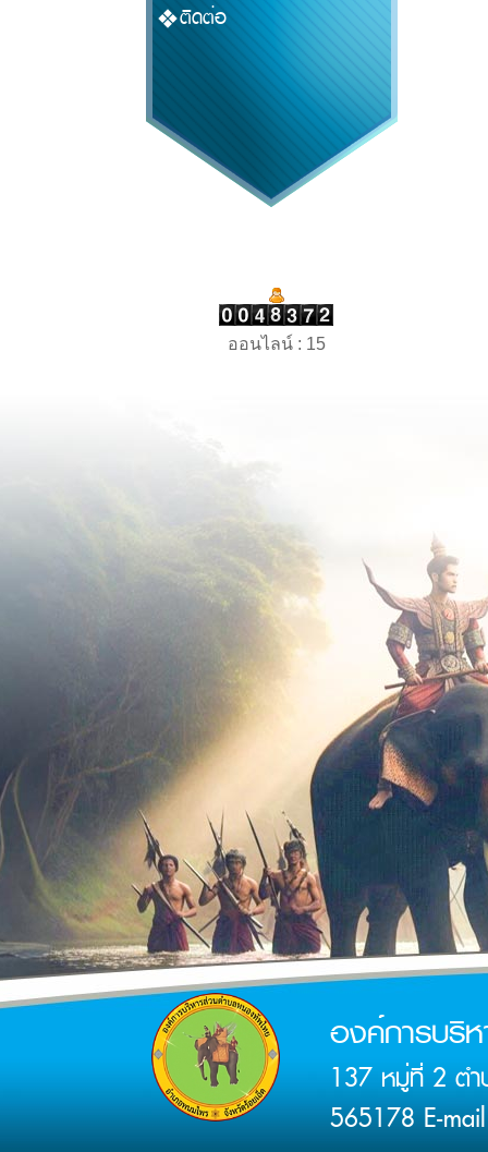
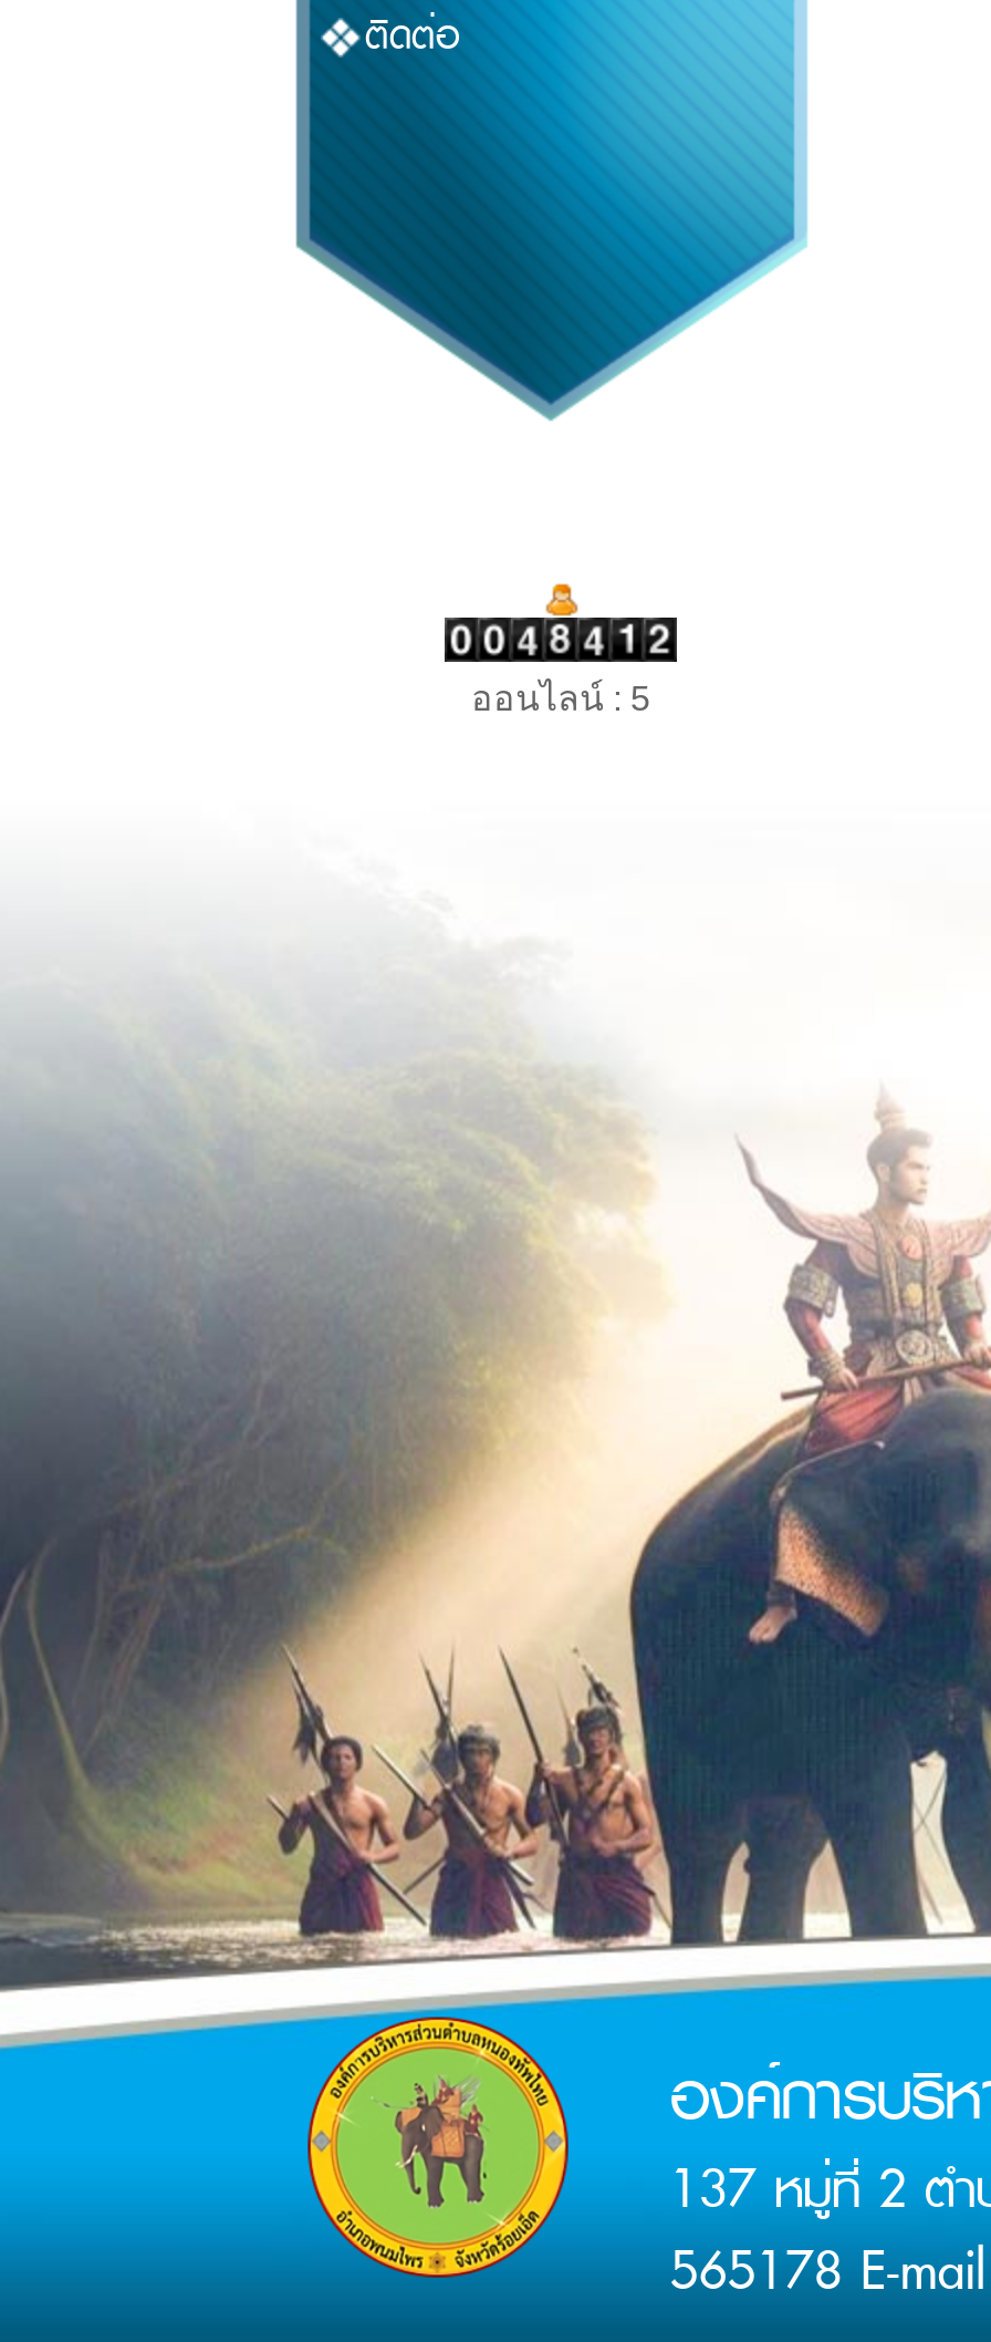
- ออนไลน์ : 15
+ ออนไลน์ : 5
